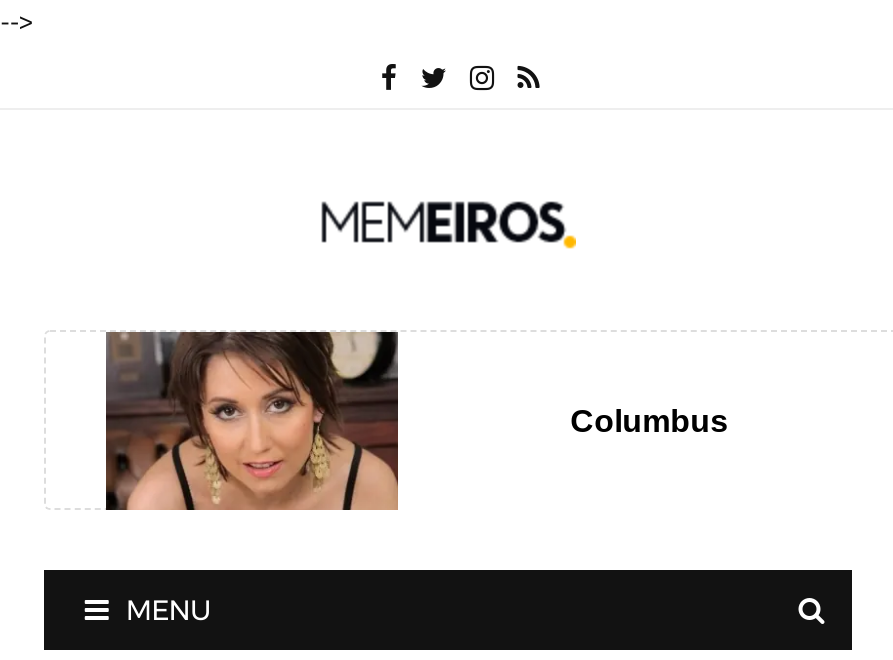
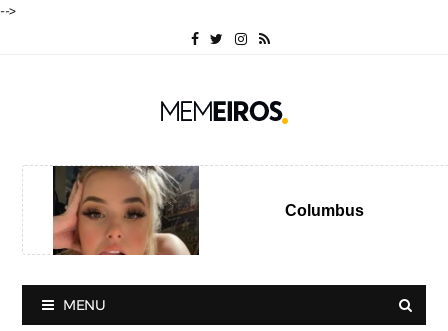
- [image]
+ [image]
